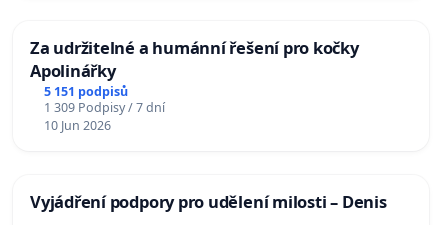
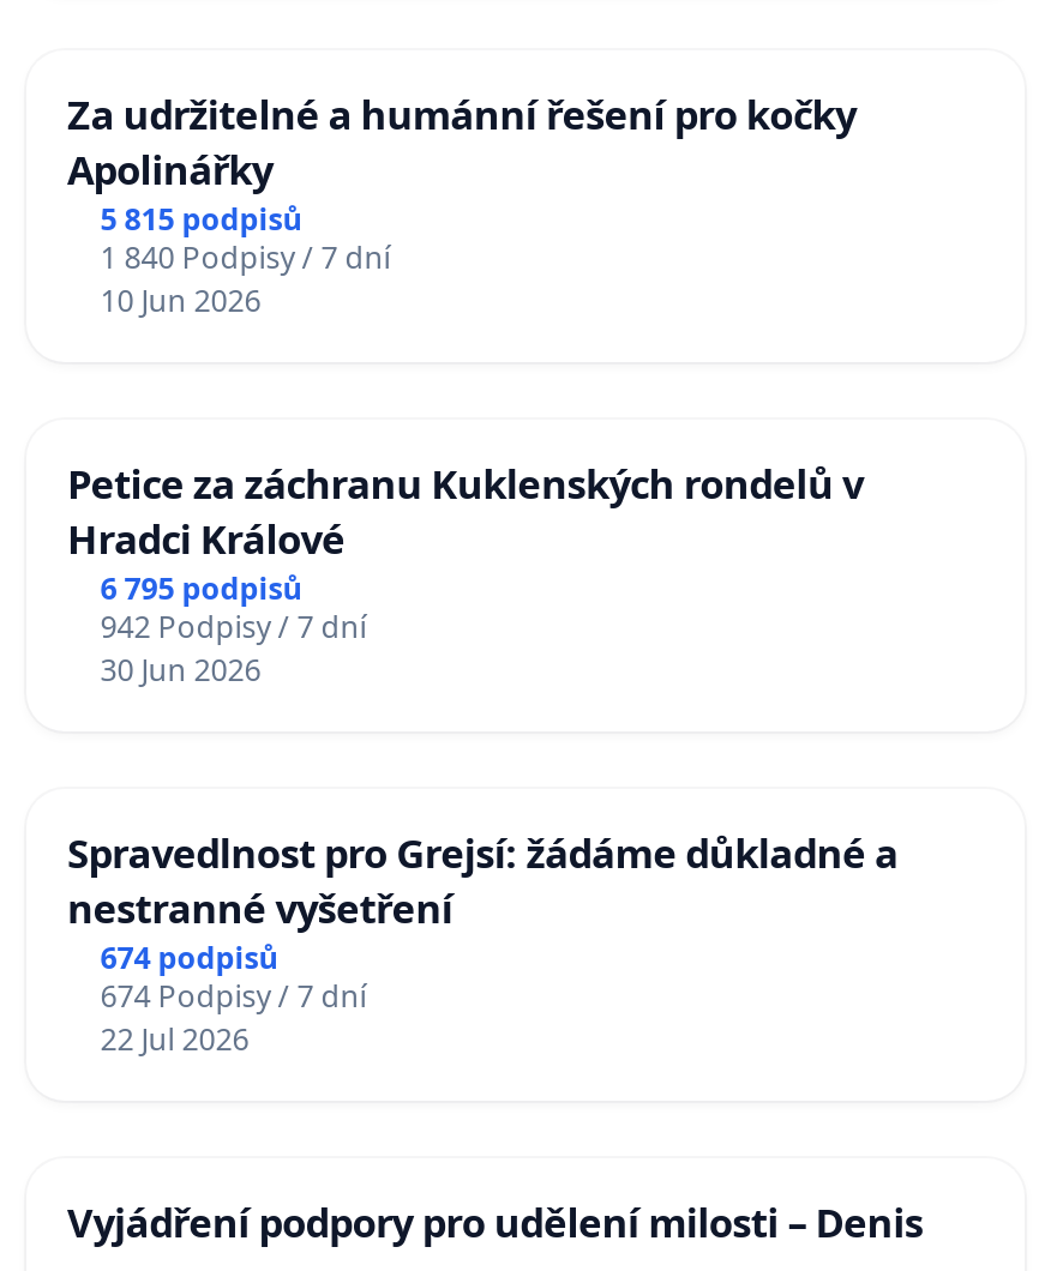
- 5 151 podpisů
+ 5 815 podpisů

- 1 309 Podpisy / 7 dní
+ 1 840 Podpisy / 7 dní

+ Petice za záchranu Kuklenských rondelů v
+ Hradci Králové
+ 6 795 podpisů
+ 942 Podpisy / 7 dní
+ 30 Jun 2026
+ Spravedlnost pro Grejsí: žádáme důkladné a
+ nestranné vyšetření
+ 674 podpisů
+ 674 Podpisy / 7 dní
+ 22 Jul 2026
